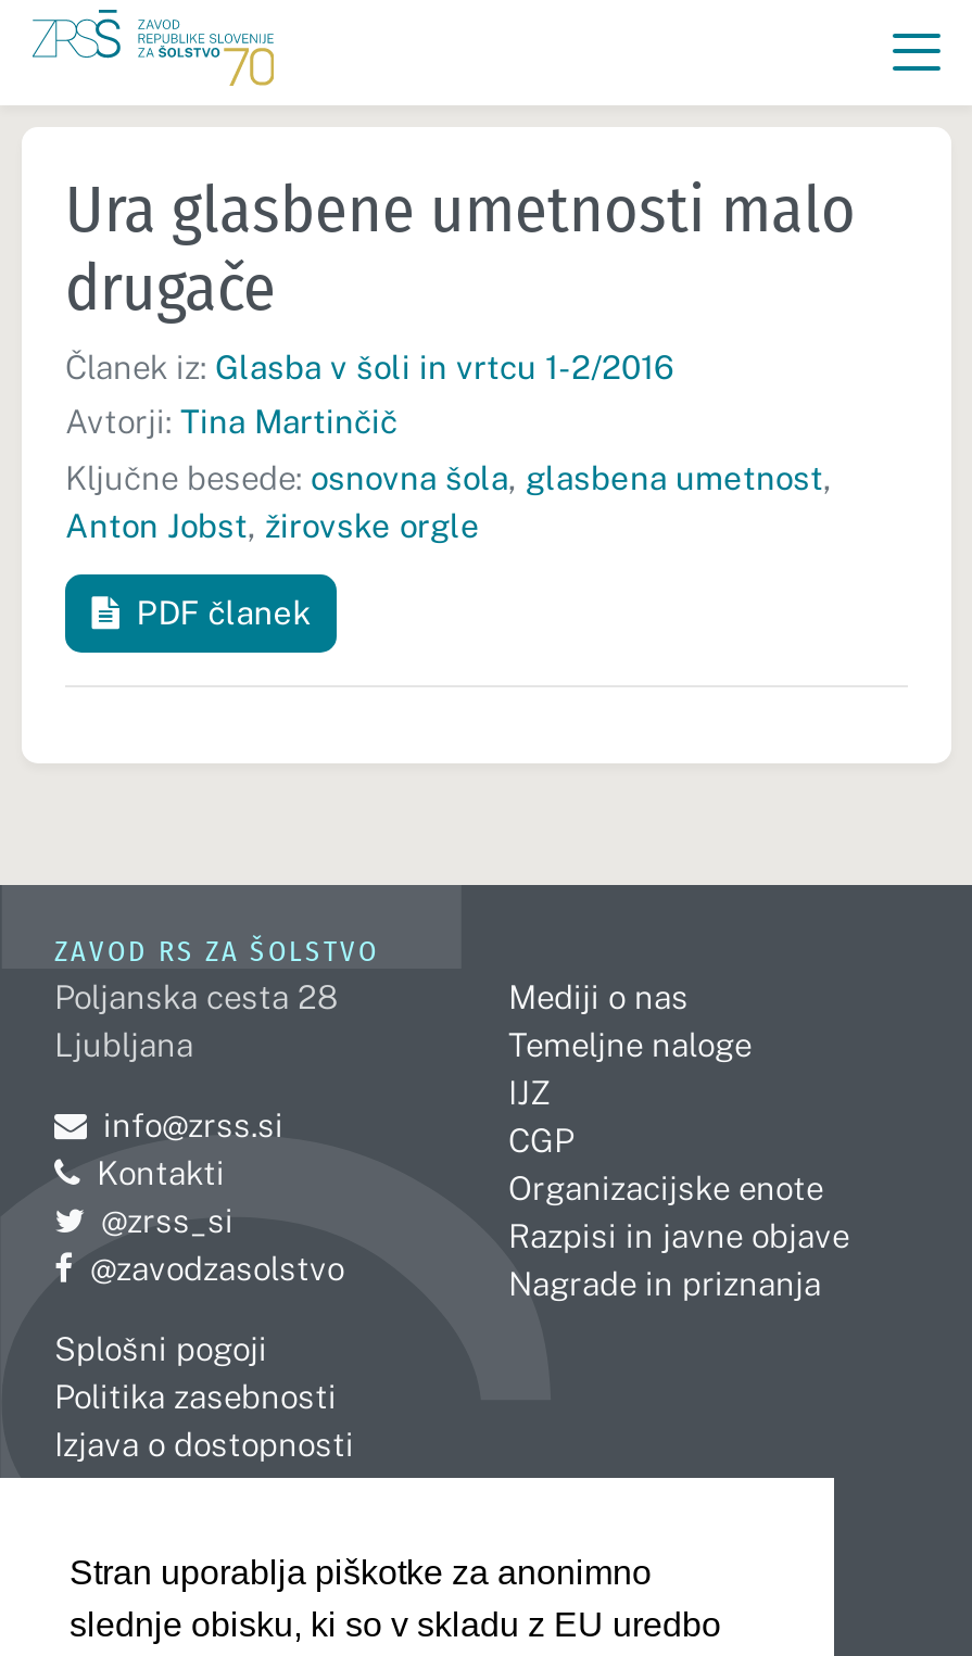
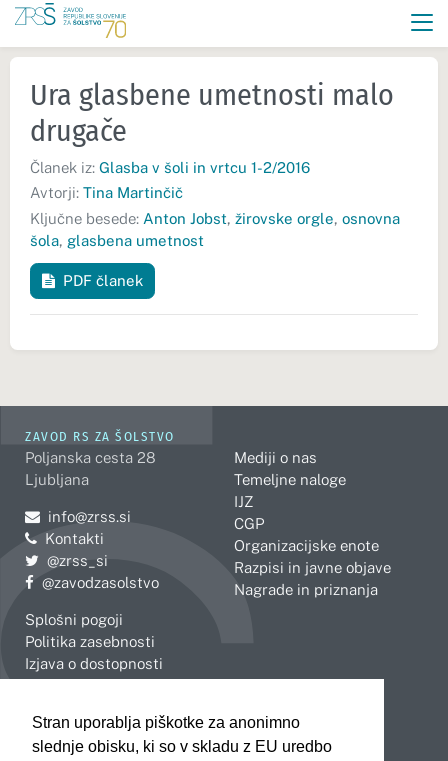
- Ključne besede: osnovna šola, glasbena umetnost,
- Anton Jobst, žirovske orgle
+ Ključne besede: Anton Jobst, žirovske orgle, osnovna
+ šola, glasbena umetnost
